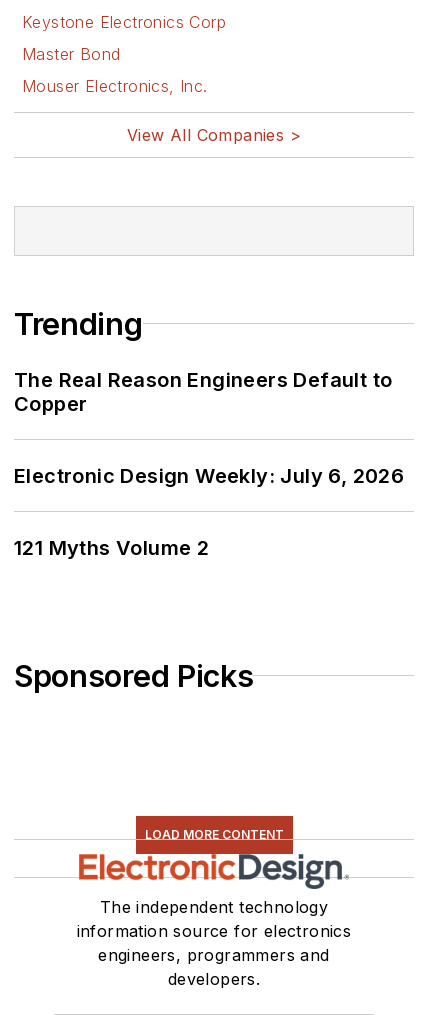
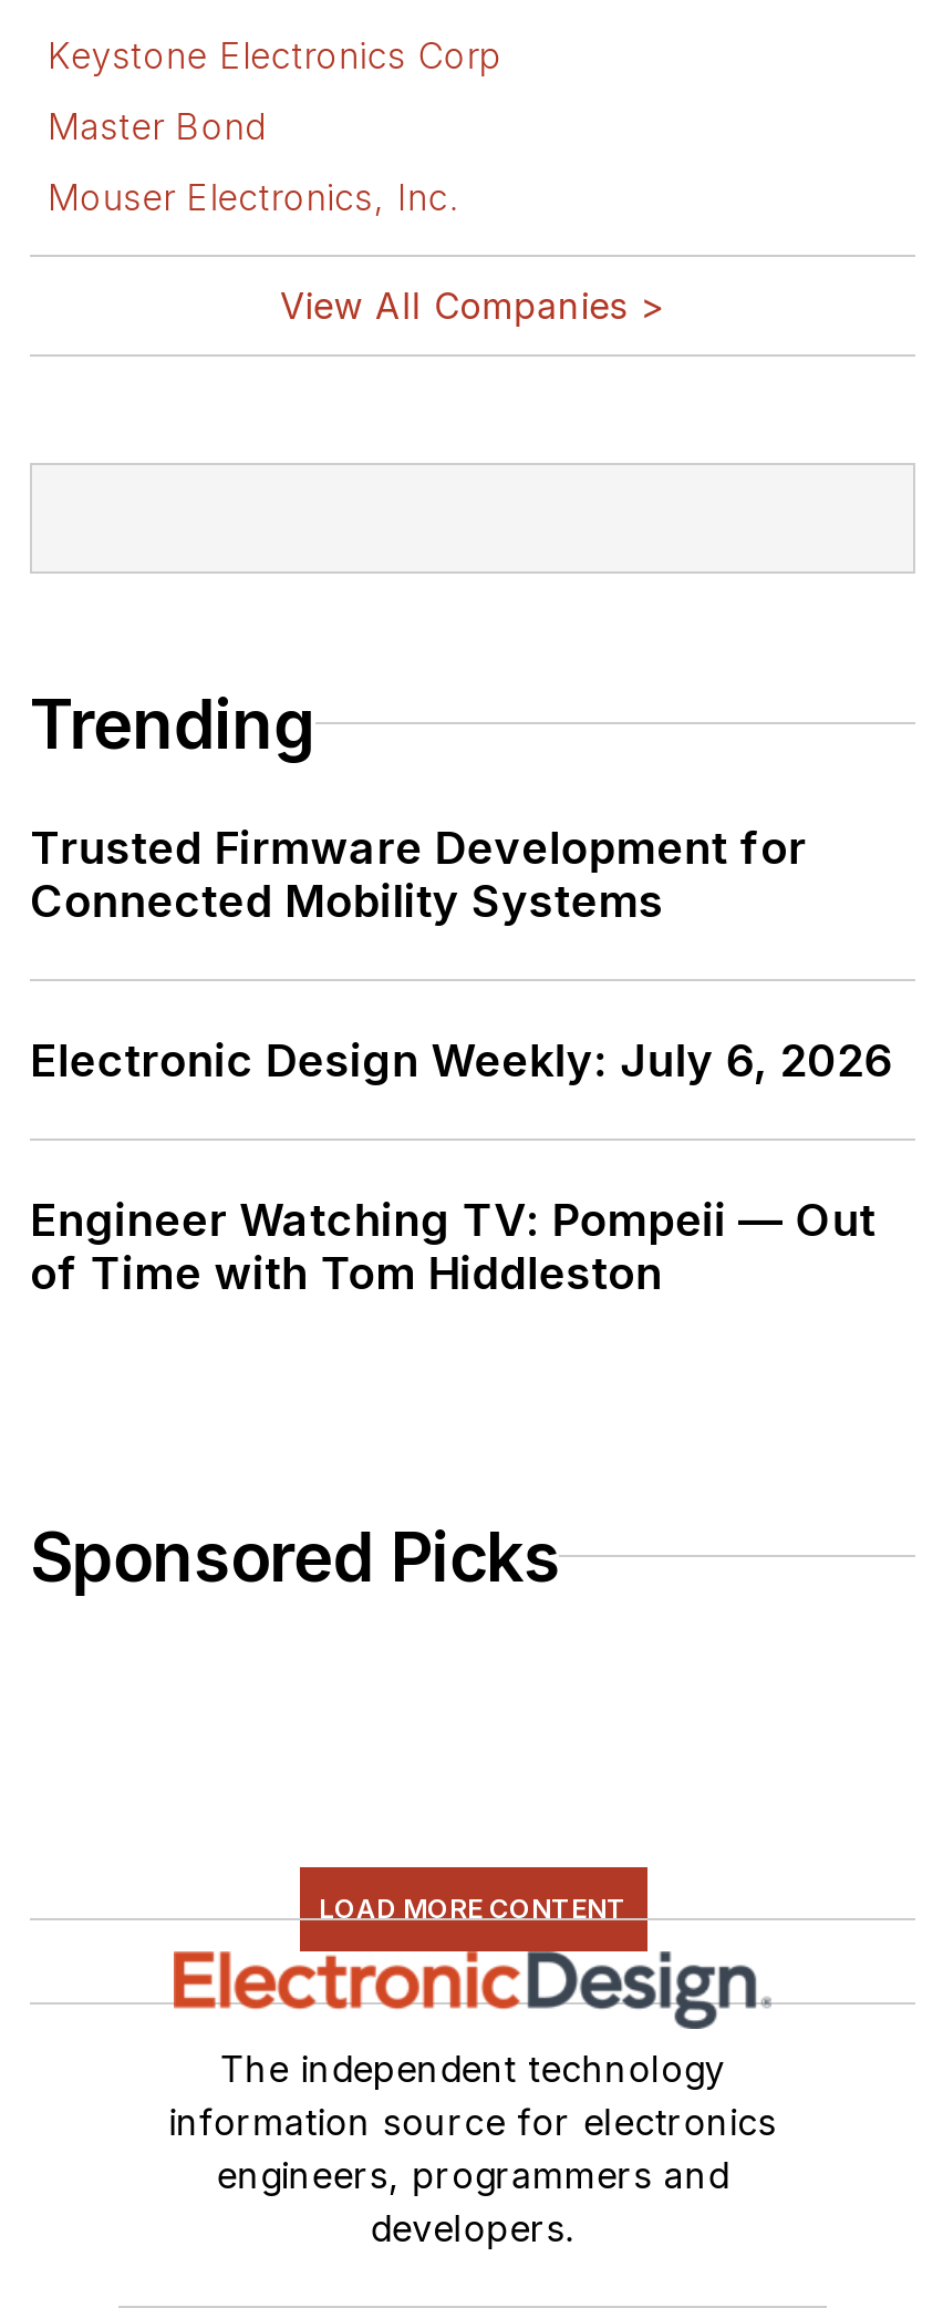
- The Real Reason Engineers Default to
- Copper
+ Trusted Firmware Development for
+ Connected Mobility Systems

- 121 Myths Volume 2
+ Engineer Watching TV: Pompeii — Out
+ of Time with Tom Hiddleston
